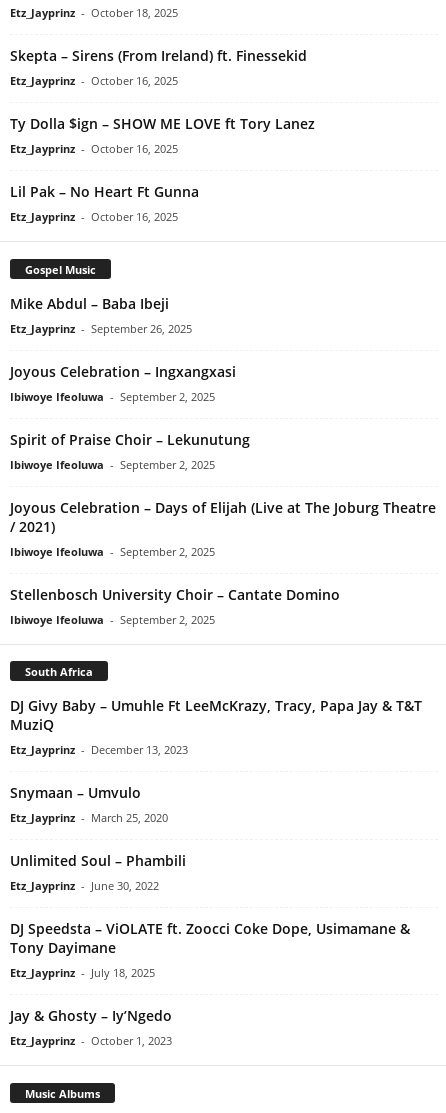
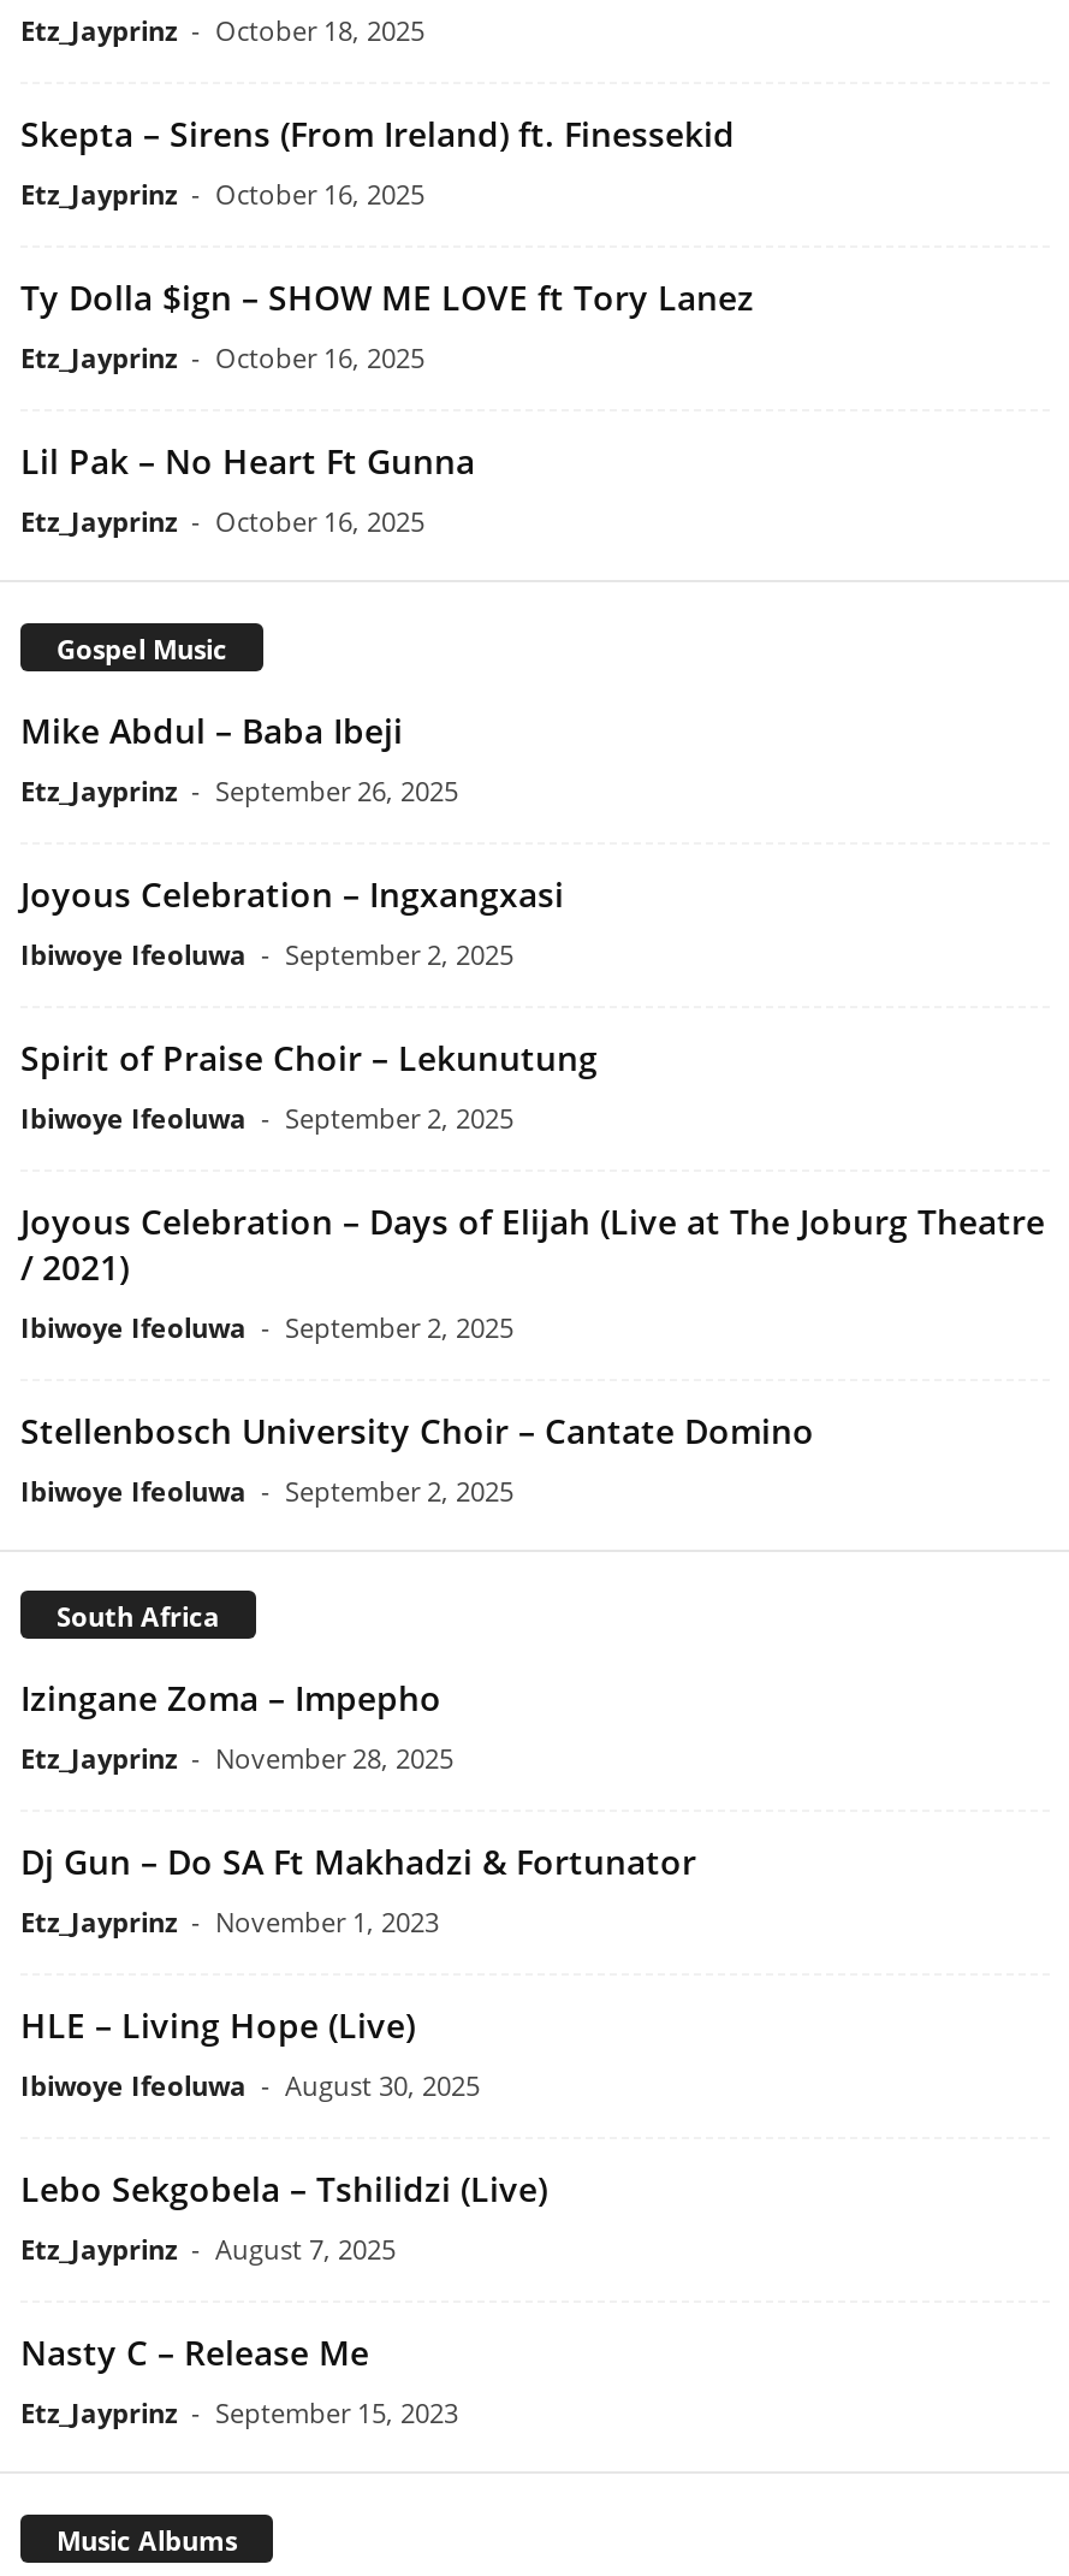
- DJ Givy Baby – Umuhle Ft LeeMcKrazy, Tracy, Papa Jay & T&T
- MuziQ
- Etz_Jayprinz - December 13, 2023
+ Izingane Zoma – Impepho
+ Etz_Jayprinz - November 28, 2025

- Snymaan – Umvulo
- Etz_Jayprinz - March 25, 2020
+ Dj Gun – Do SA Ft Makhadzi & Fortunator
+ Etz_Jayprinz - November 1, 2023

- Unlimited Soul – Phambili
- Etz_Jayprinz - June 30, 2022
+ HLE – Living Hope (Live)
+ Ibiwoye Ifeoluwa - August 30, 2025

- DJ Speedsta – ViOLATE ft. Zoocci Coke Dope, Usimamane &
- Tony Dayimane
- Etz_Jayprinz - July 18, 2025
+ Lebo Sekgobela – Tshilidzi (Live)
+ Etz_Jayprinz - August 7, 2025

- Jay & Ghosty – Iy’Ngedo
- Etz_Jayprinz - October 1, 2023
+ Nasty C – Release Me
+ Etz_Jayprinz - September 15, 2023
